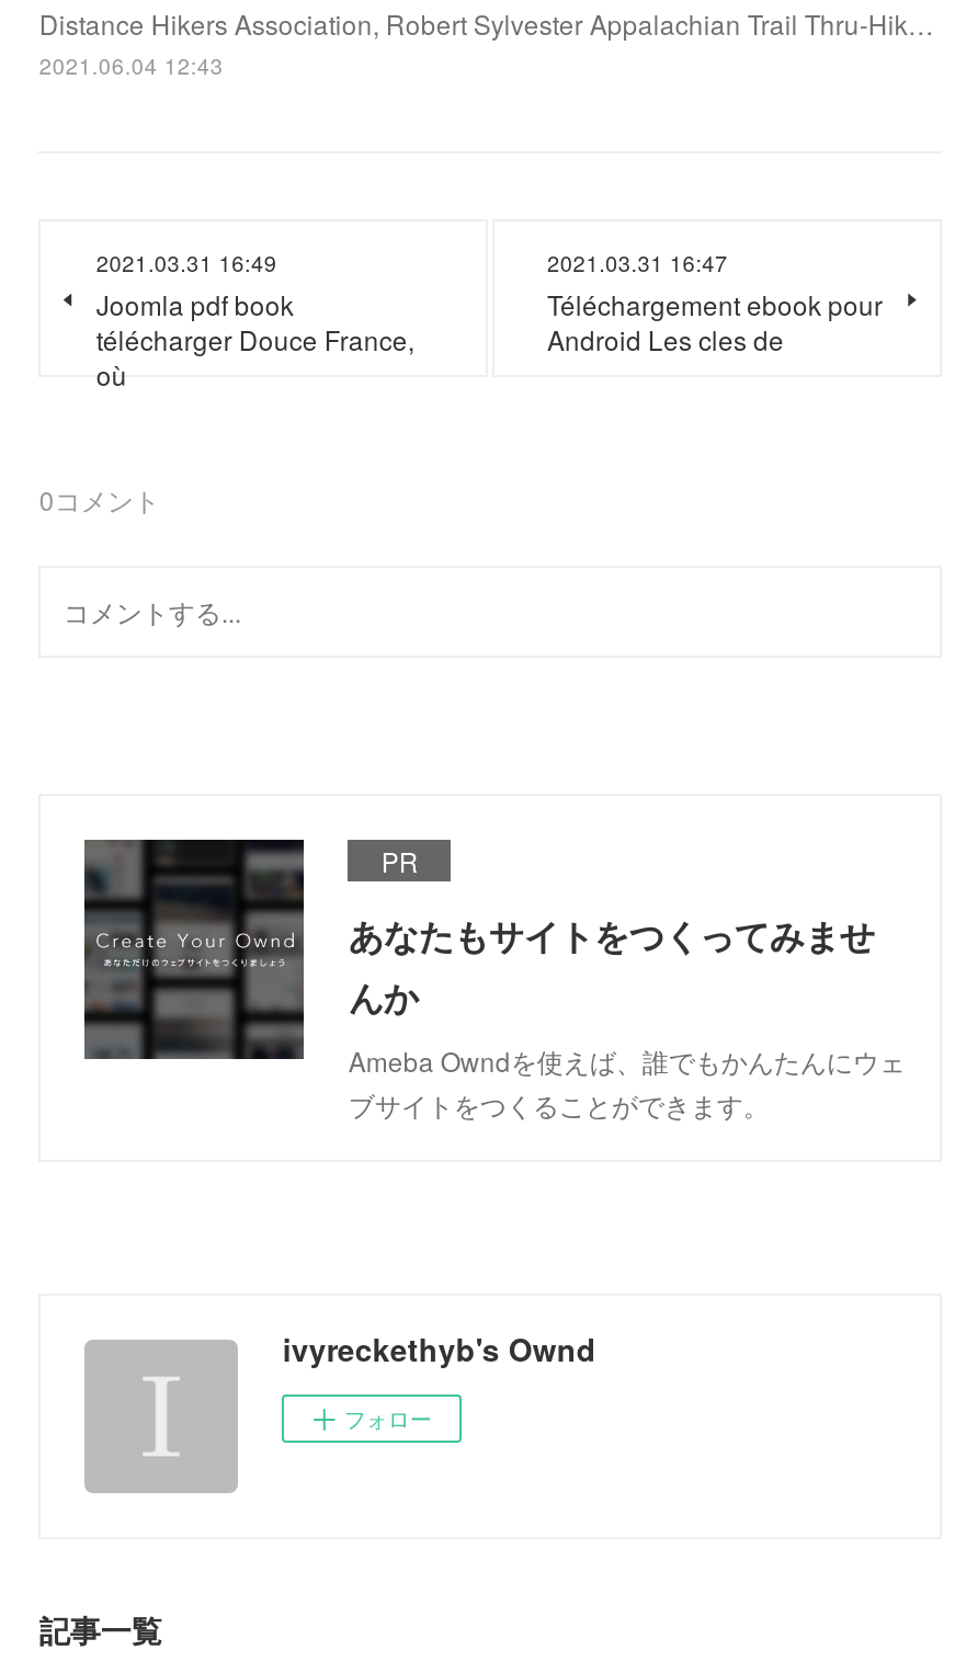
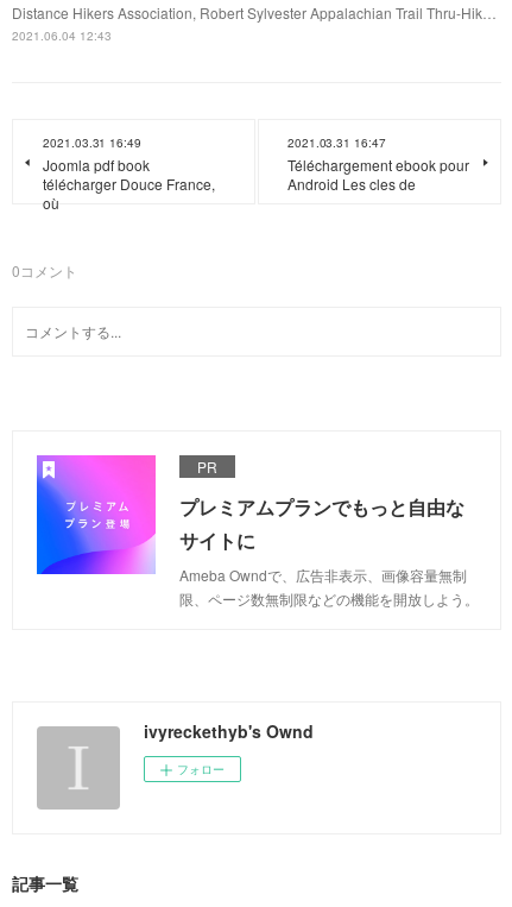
- [image]
- あなたもサイトをつくってみませ
- んか
- Ameba Owndを使えば、誰でもかんたんにウェ
- ブサイトをつくることができます。
+ [image]
+ プレミアムプランでもっと自由な
+ サイトに
+ Ameba Owndで、広告非表示、画像容量無制
+ 限、ページ数無制限などの機能を開放しよう。
